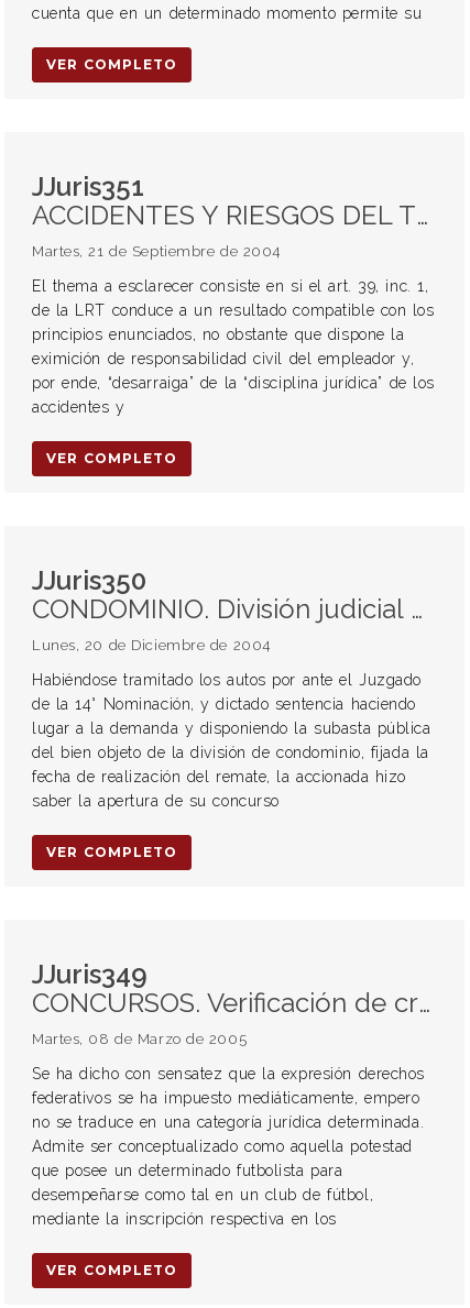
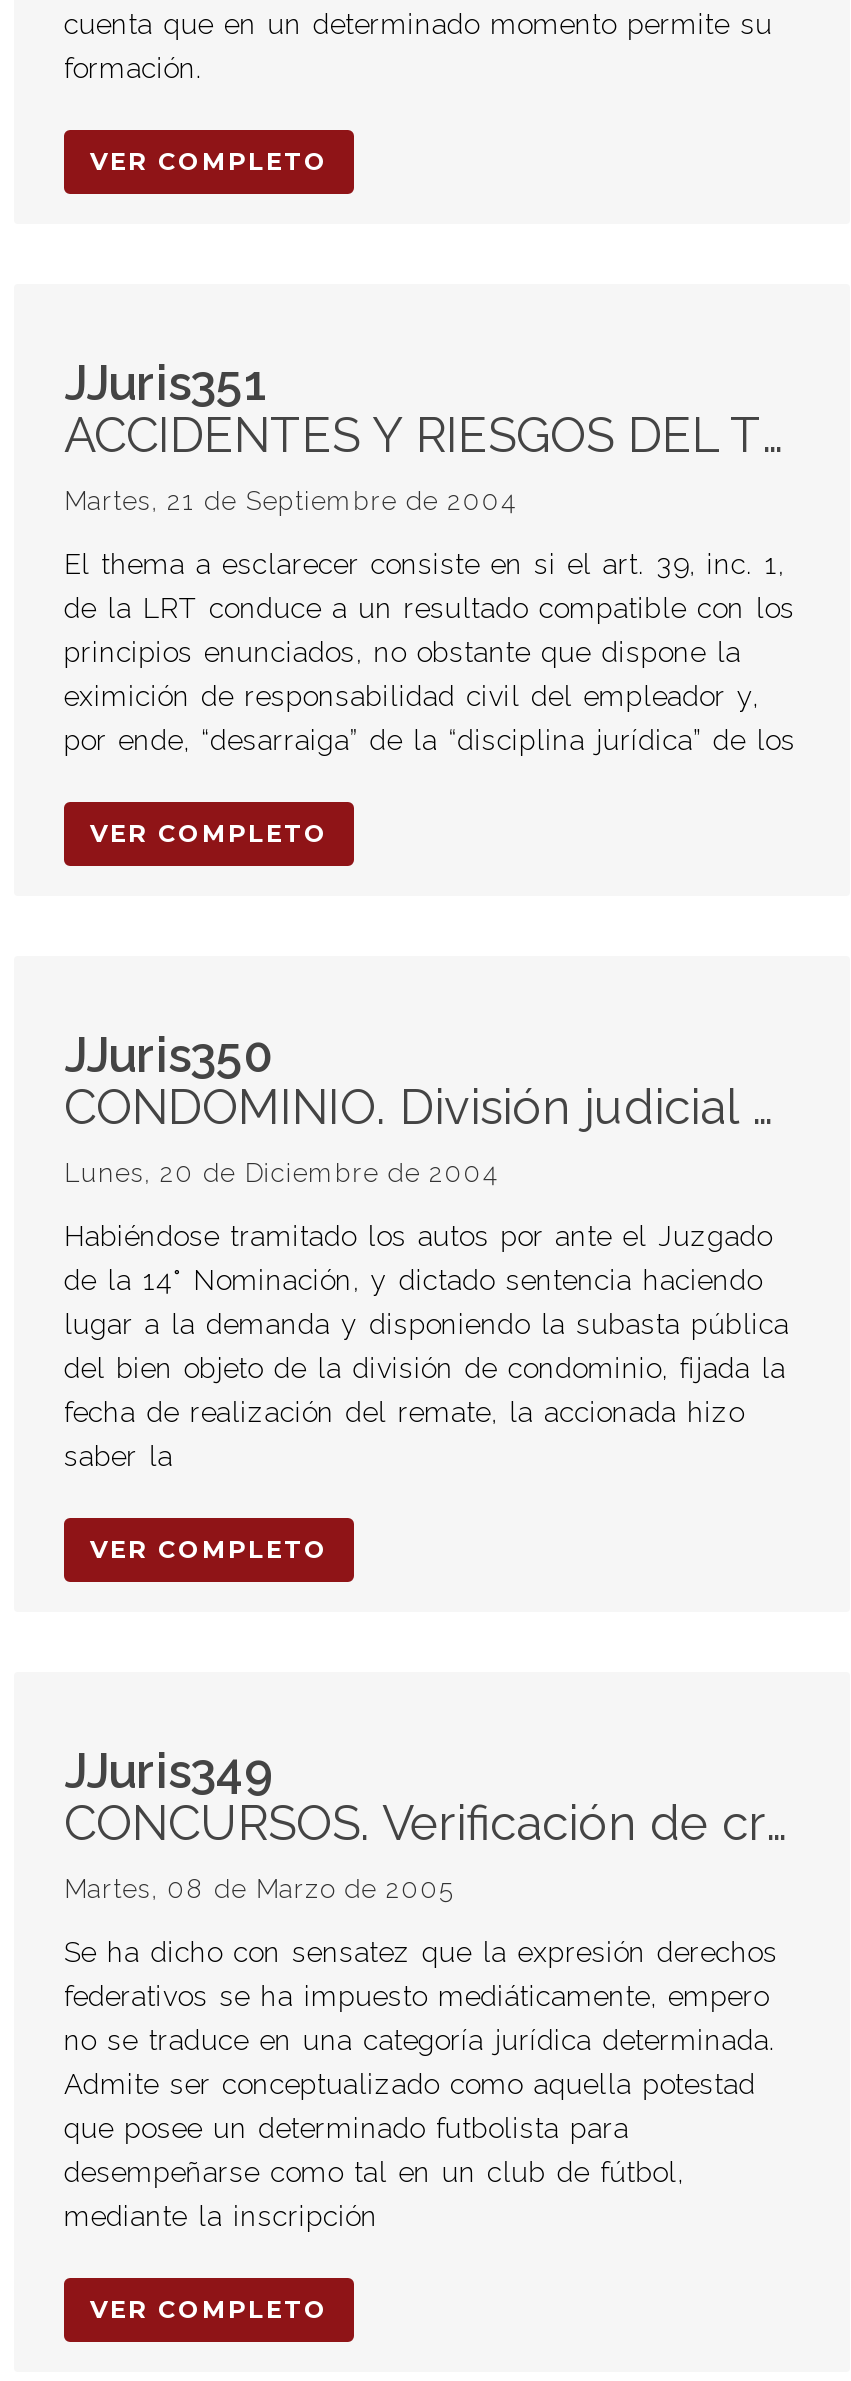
+ formación.

moved down: VER COMPLETO | JJuris351 | Martes, 21 de Septiembre de 2004 | El thema a esclarecer consiste en si el art. 39, inc. 1, | de la LRT conduce a un resultado compatible con los | principios enunciados, no obstante que dispone la | eximición de responsabilidad civil del empleador y, | por ende, “desarraiga” de la “disciplina jurídica” de los

- accidentes y

- saber la apertura de su concurso
+ saber la

- mediante la inscripción respectiva en los
+ mediante la inscripción
